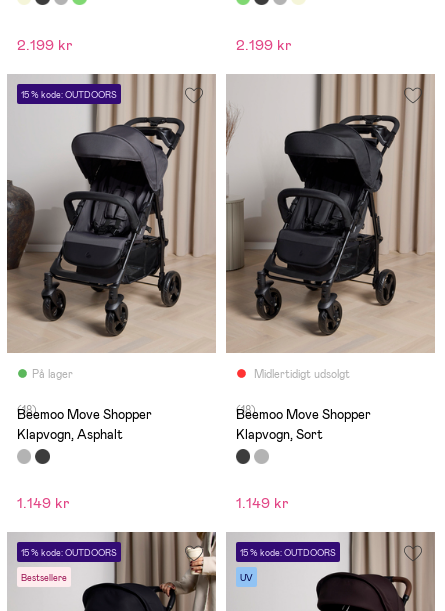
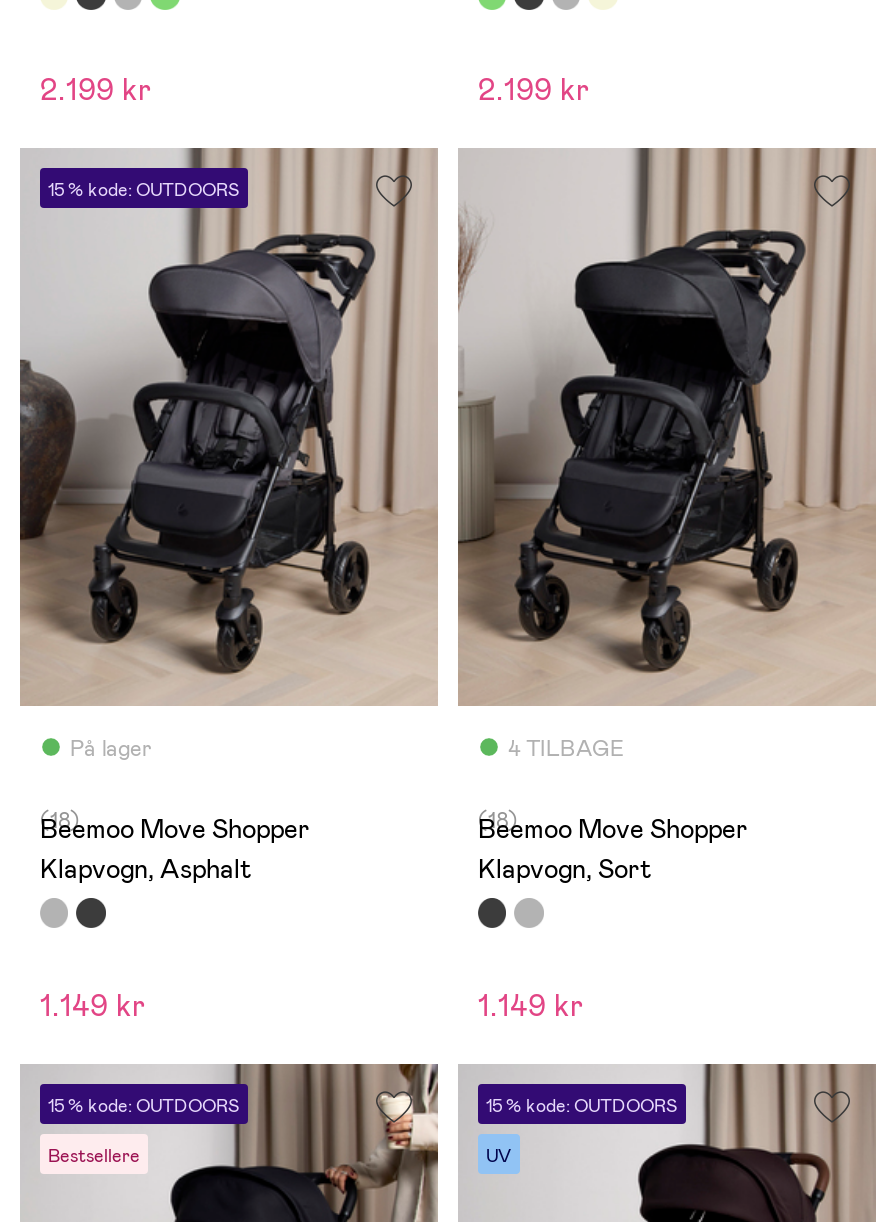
- Midlertidigt udsolgt
+ 4 TILBAGE
